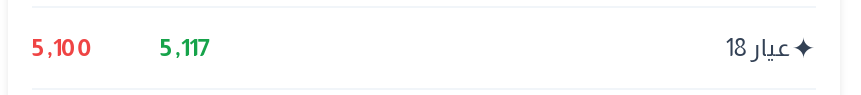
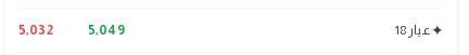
- 5,100
+ 5,032

- 5,117
+ 5,049
